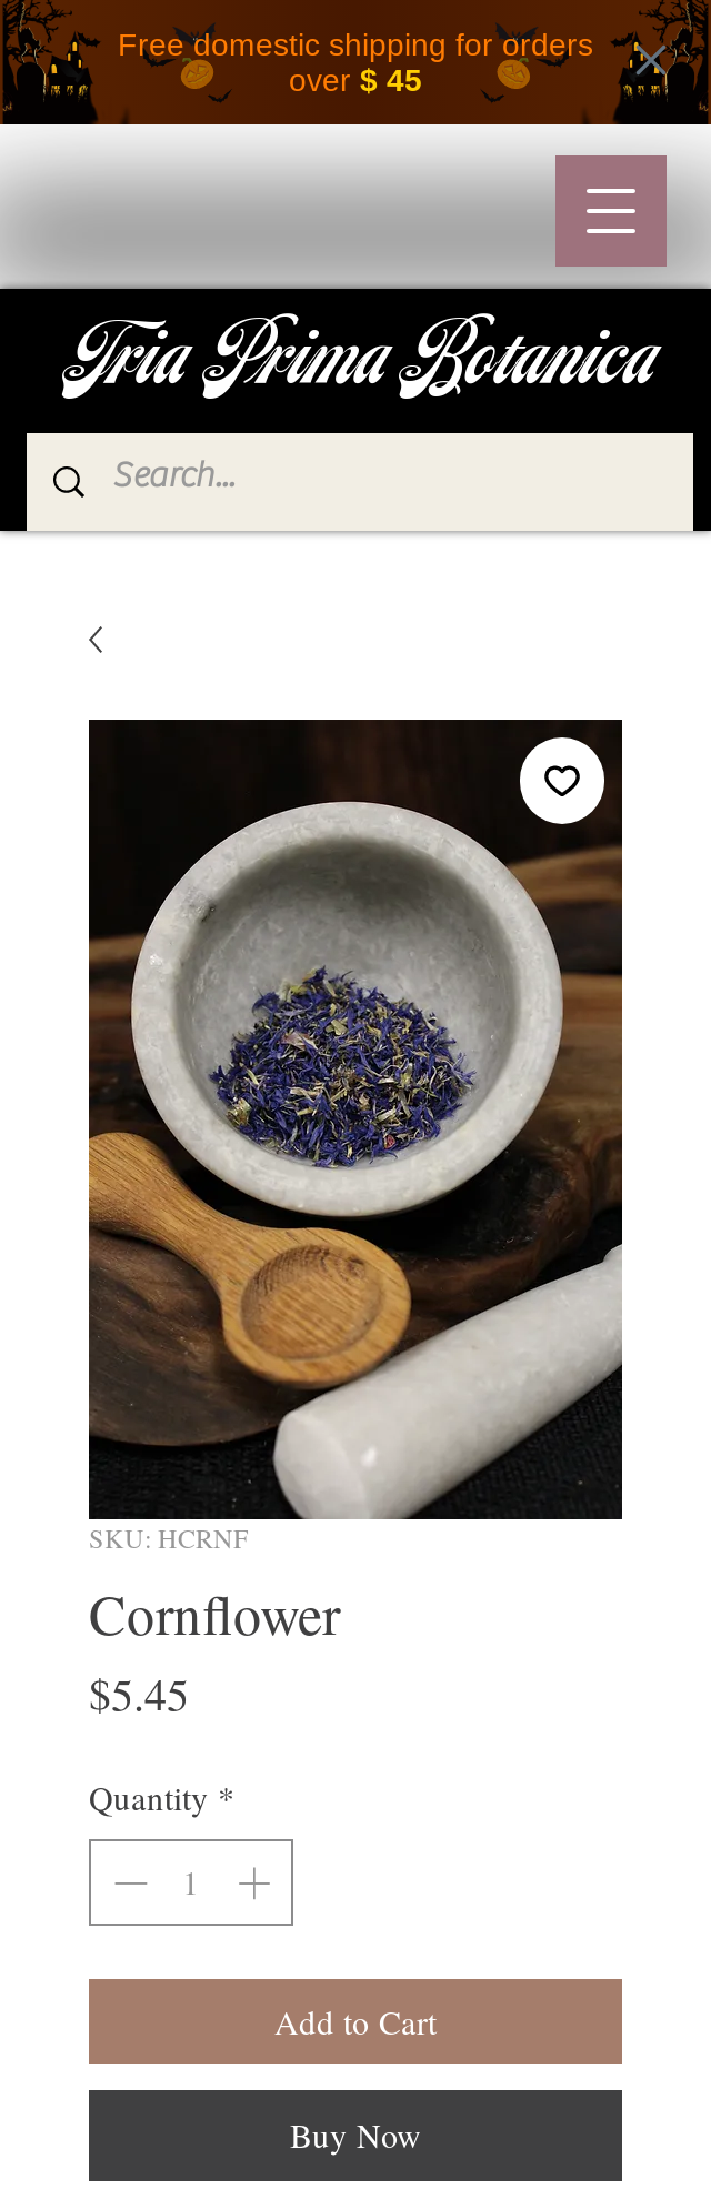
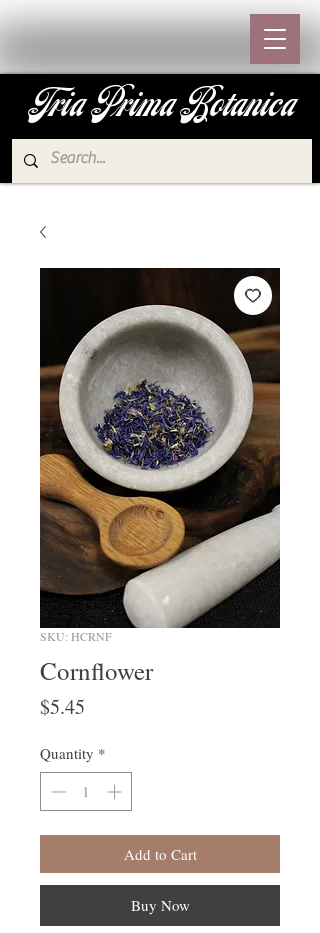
- Free domestic shipping for orders
- over $ 45
